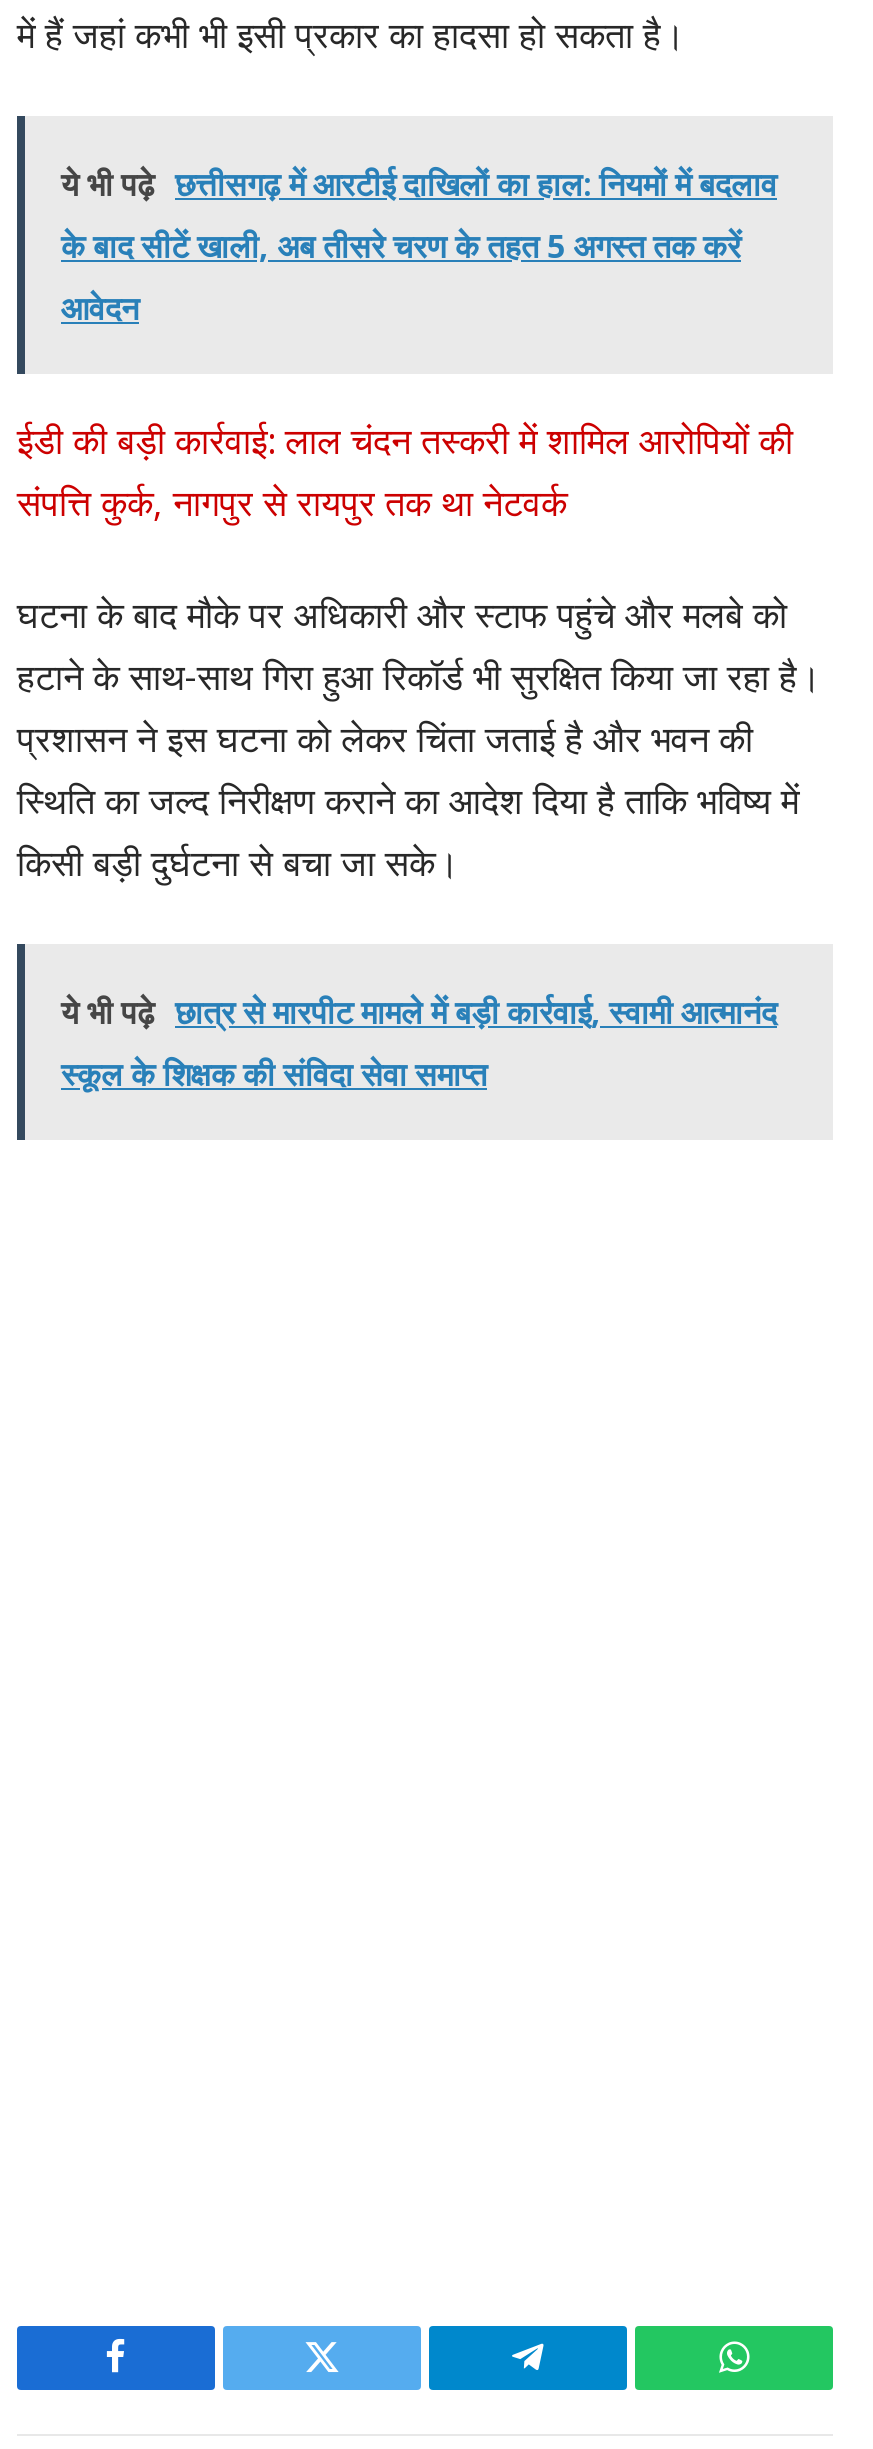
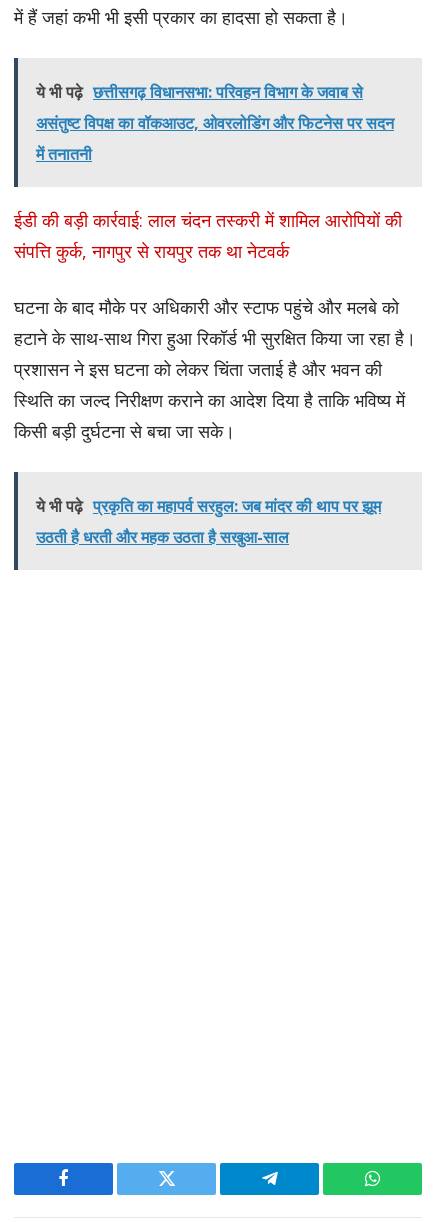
- ये भी पढ़े छत्तीसगढ़ में आरटीई दाखिलों का हाल: नियमों में बदलाव
- के बाद सीटें खाली, अब तीसरे चरण के तहत 5 अगस्त तक करें
- आवेदन
+ ये भी पढ़े छत्तीसगढ़ विधानसभा: परिवहन विभाग के जवाब से
+ असंतुष्ट विपक्ष का वॉकआउट, ओवरलोडिंग और फिटनेस पर सदन
+ में तनातनी

- ये भी पढ़े छात्र से मारपीट मामले में बड़ी कार्रवाई, स्वामी आत्मानंद
- स्कूल के शिक्षक की संविदा सेवा समाप्त
+ ये भी पढ़े प्रकृति का महापर्व सरहुल: जब मांदर की थाप पर झूम
+ उठती है धरती और महक उठता है सखुआ-साल
